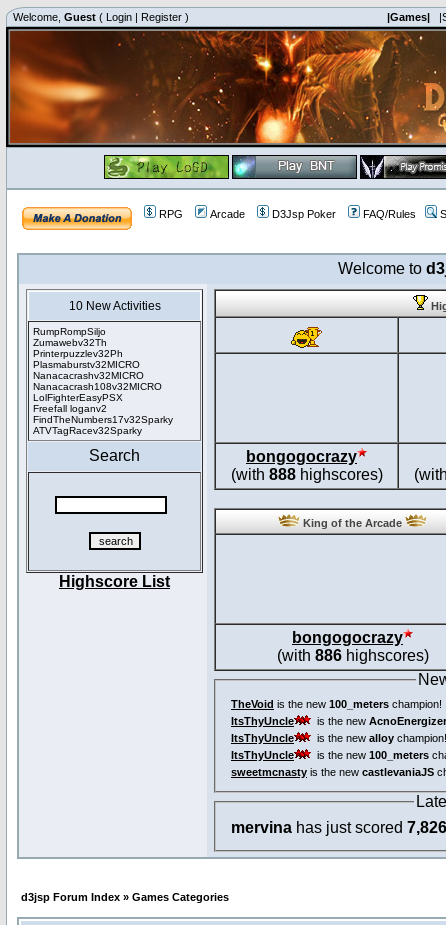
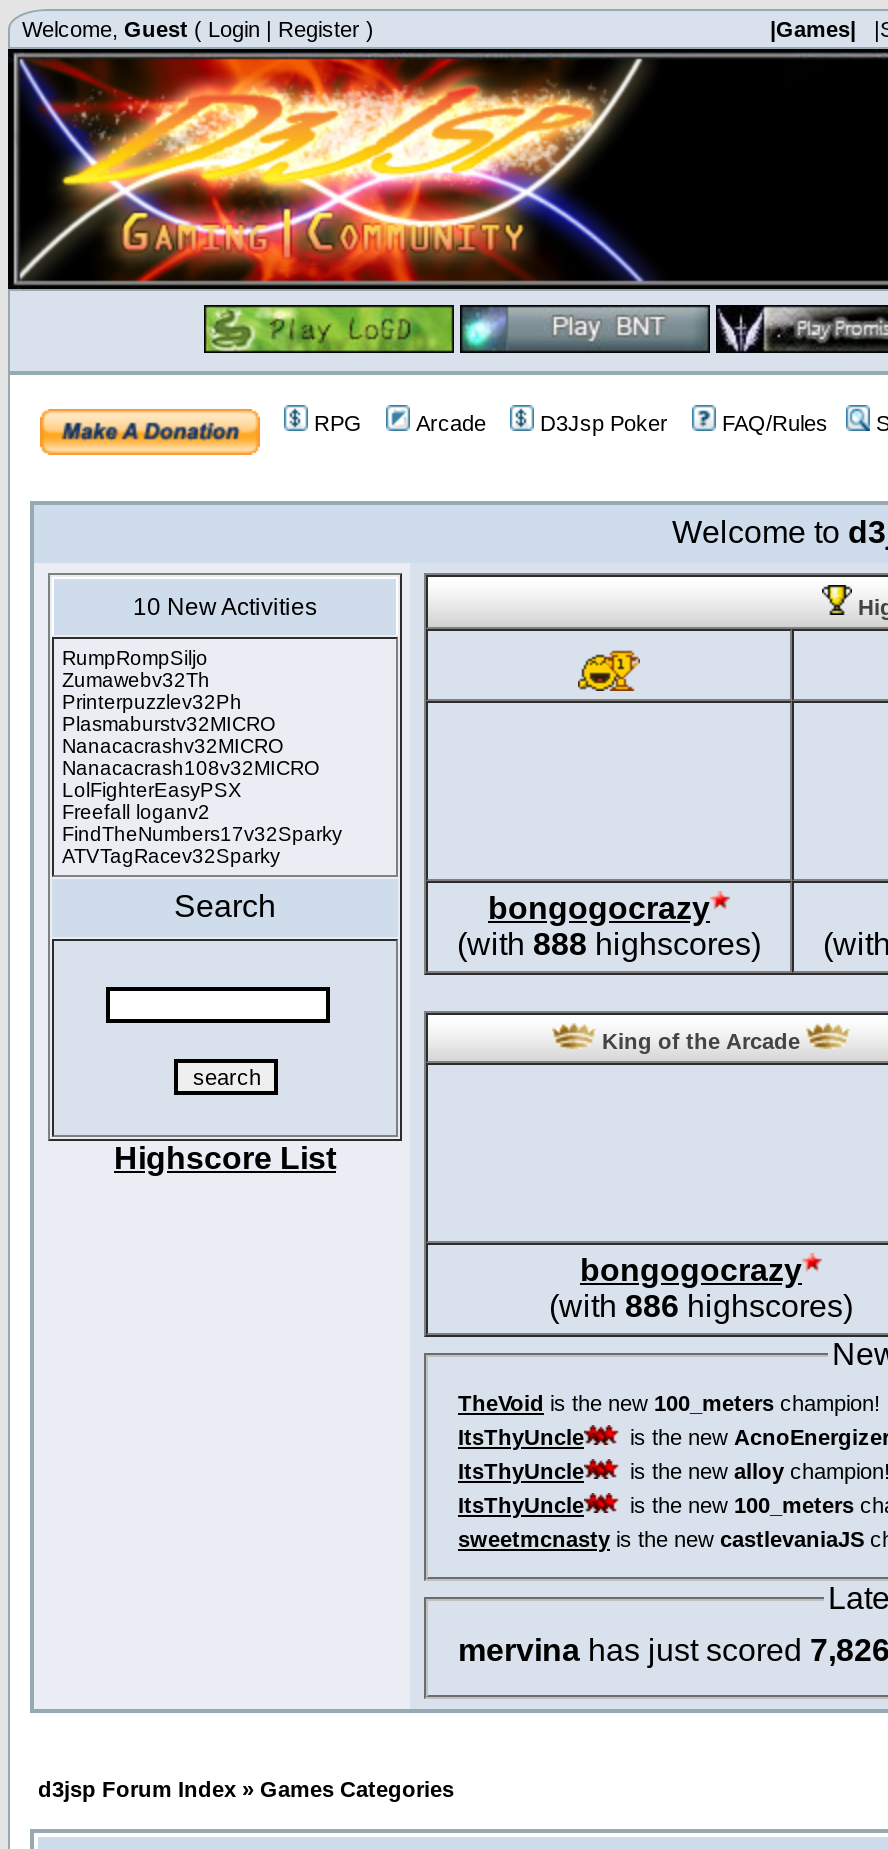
- [image]
+ [image]
